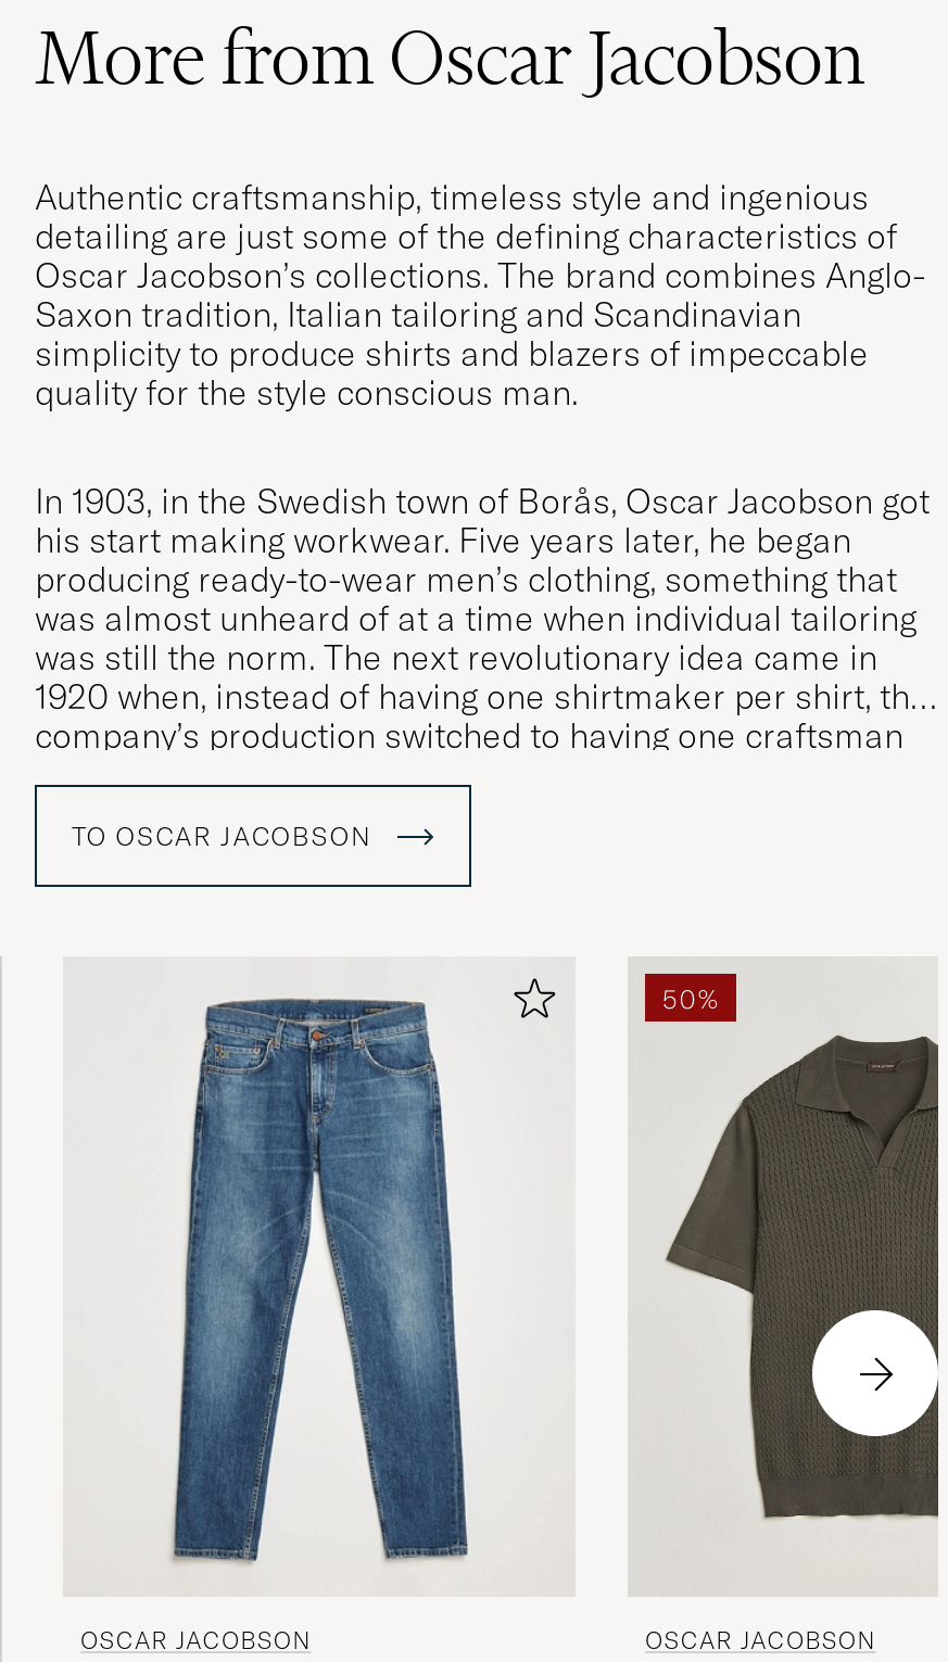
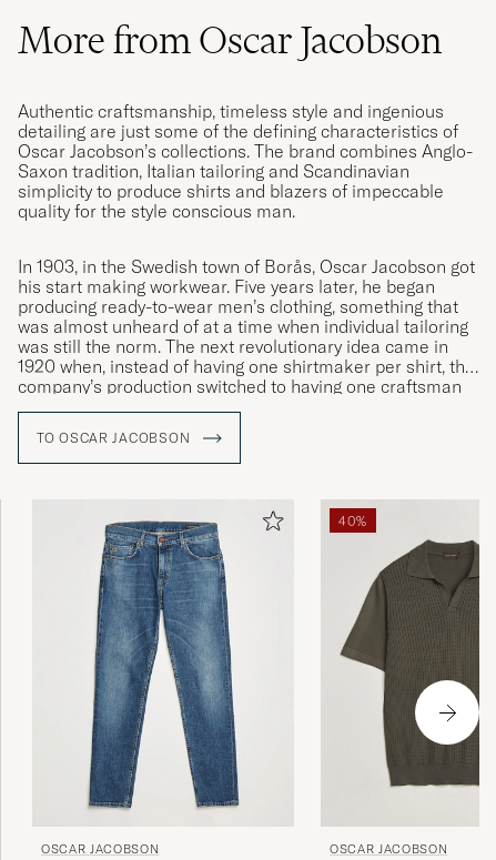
- 50%
+ 40%
